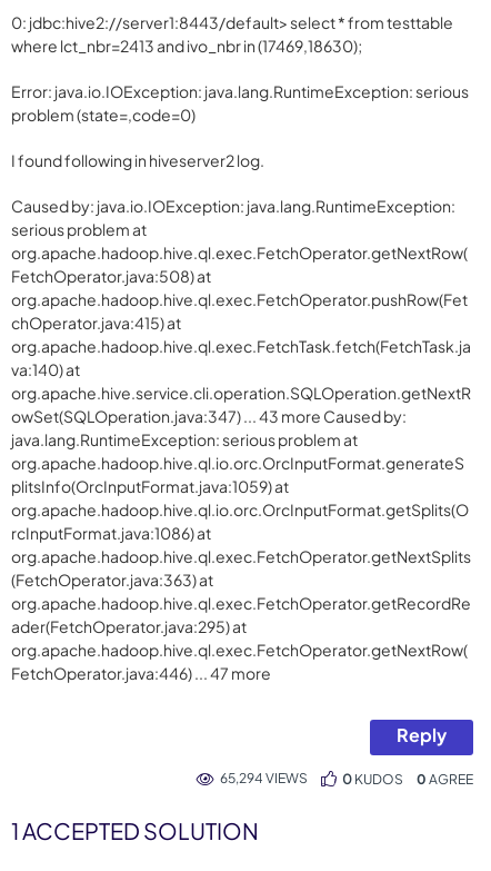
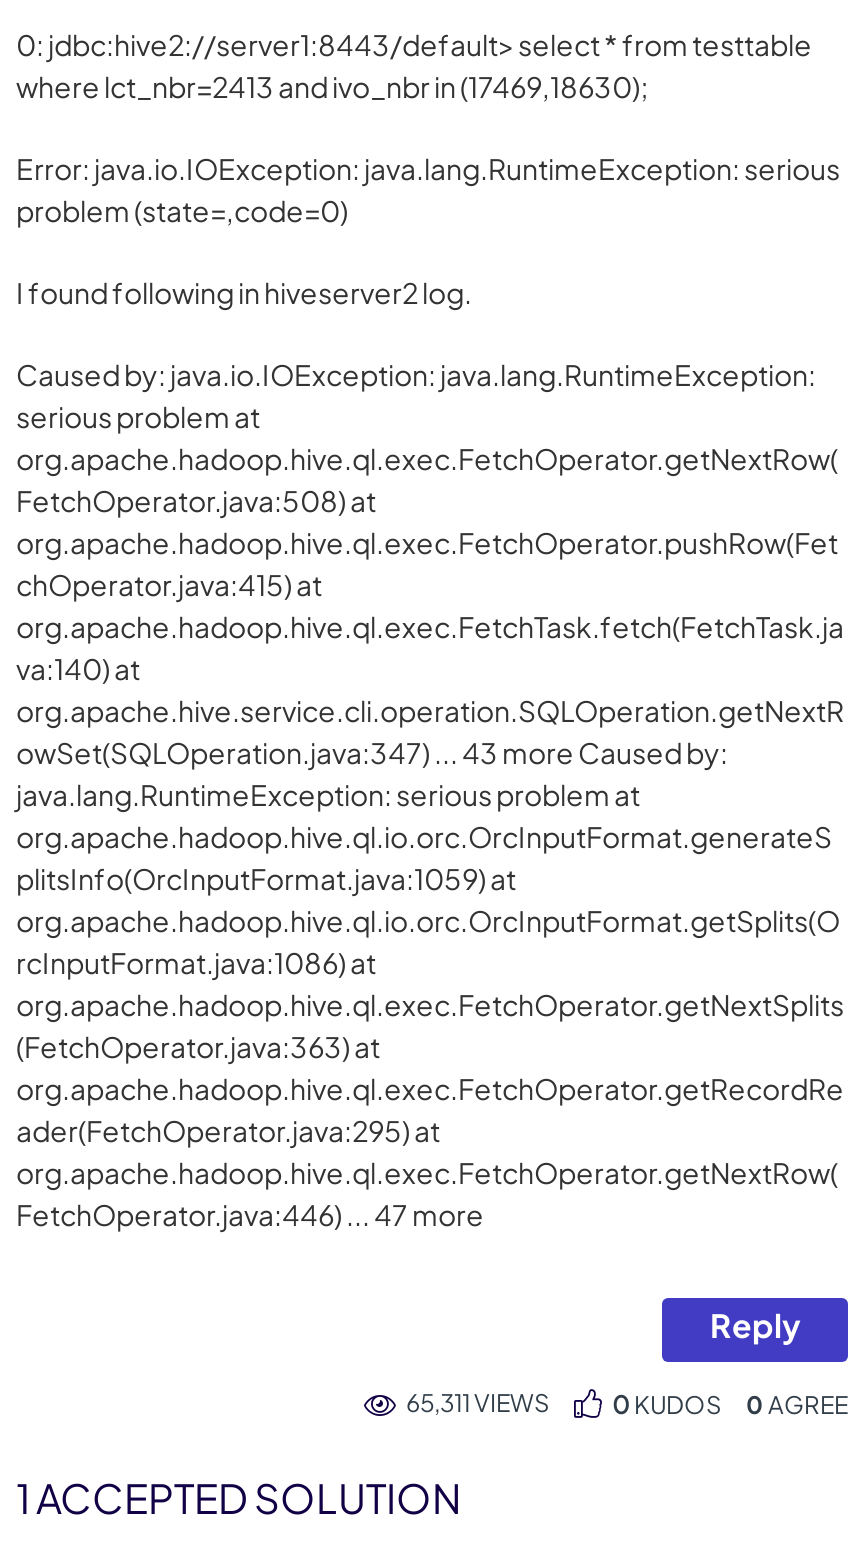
- 65,294 VIEWS
+ 65,311 VIEWS
